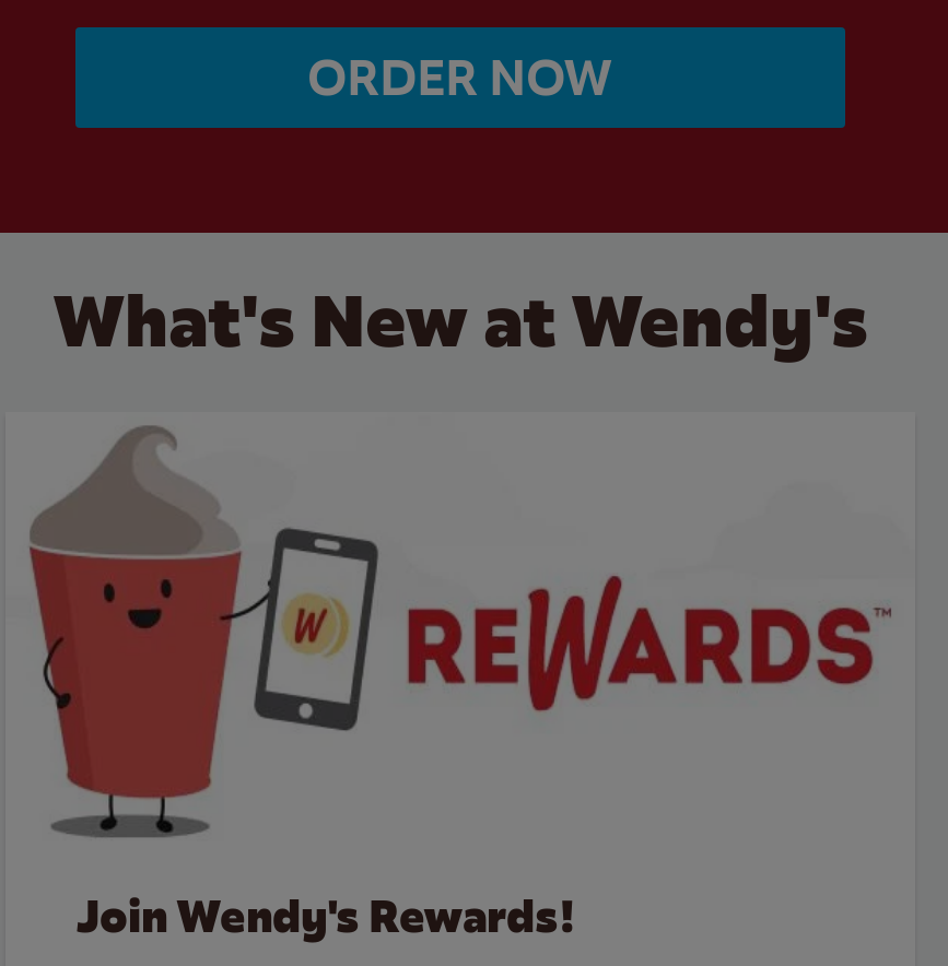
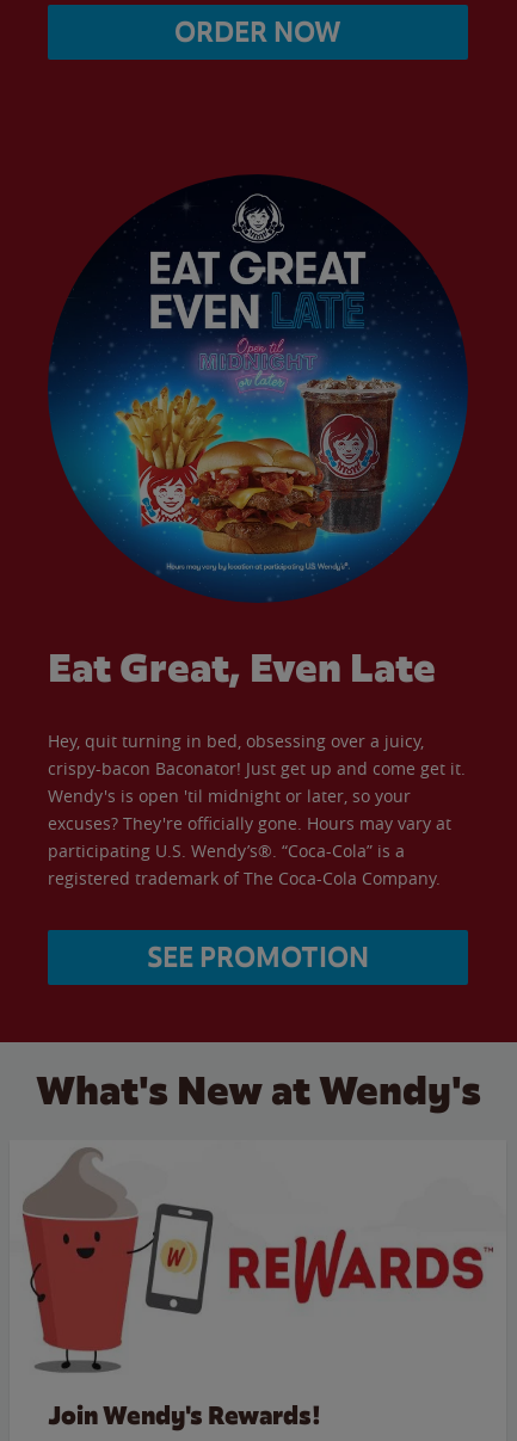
+ [image]
+ Eat Great, Even Late
+ Hey, quit turning in bed, obsessing over a juicy,
+ crispy-bacon Baconator! Just get up and come get it.
+ Wendy's is open 'til midnight or later, so your
+ excuses? They're officially gone. Hours may vary at
+ participating U.S. Wendy’s®. “Coca-Cola” is a
+ registered trademark of The Coca-Cola Company.
+ SEE PROMOTION
